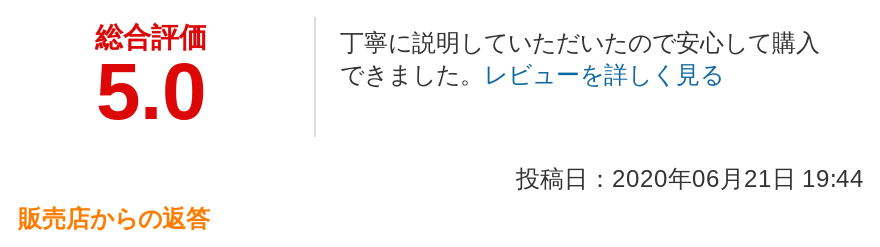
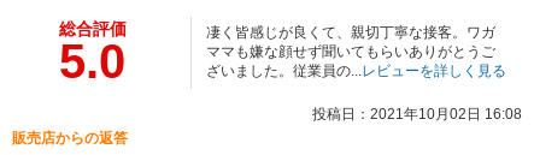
- 丁寧に説明していただいたので安心して購入
- できました。レビューを詳しく見る
+ 凄く皆感じが良くて、親切丁寧な接客。ワガ
+ ママも嫌な顔せず聞いてもらいありがとうご
+ ざいました。従業員の...レビューを詳しく見る

- 投稿日：2020年06月21日 19:44
+ 投稿日：2021年10月02日 16:08
